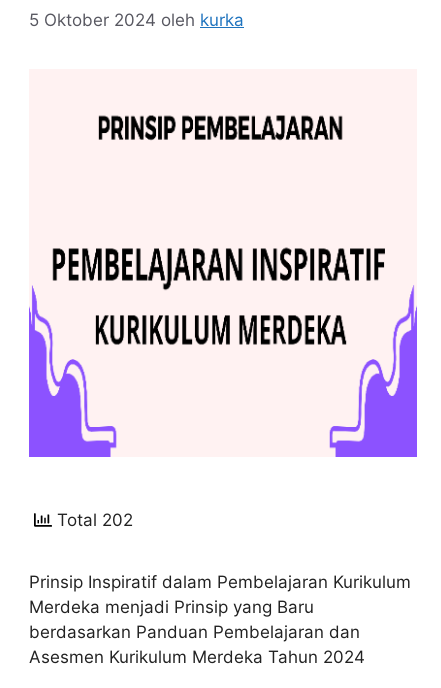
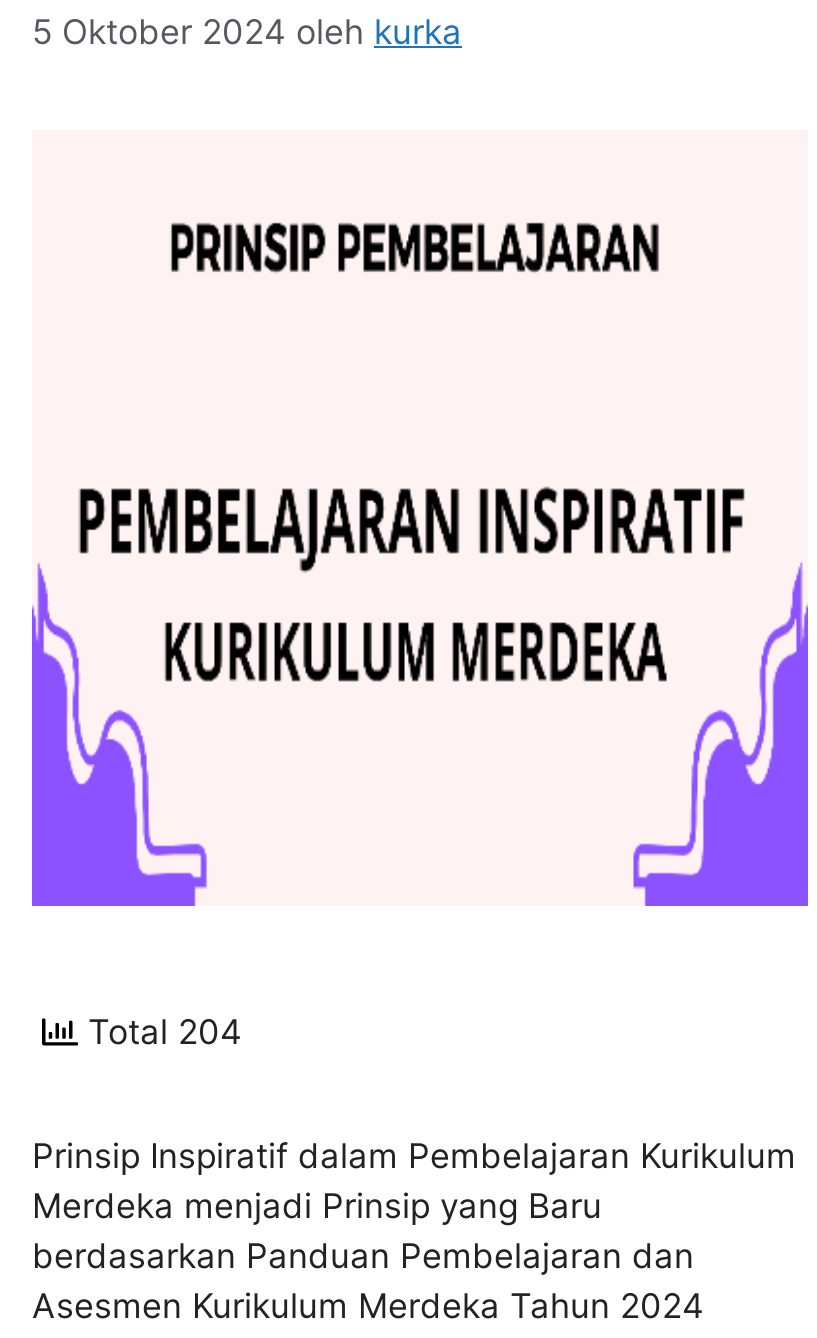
- Total 202
+ Total 204
